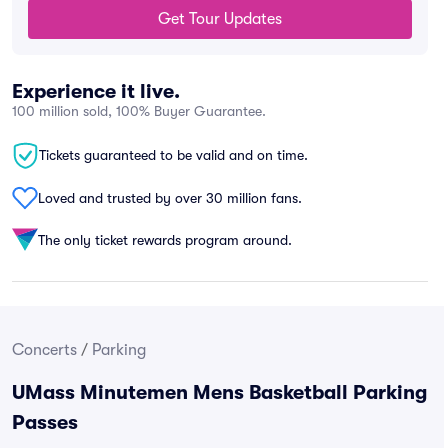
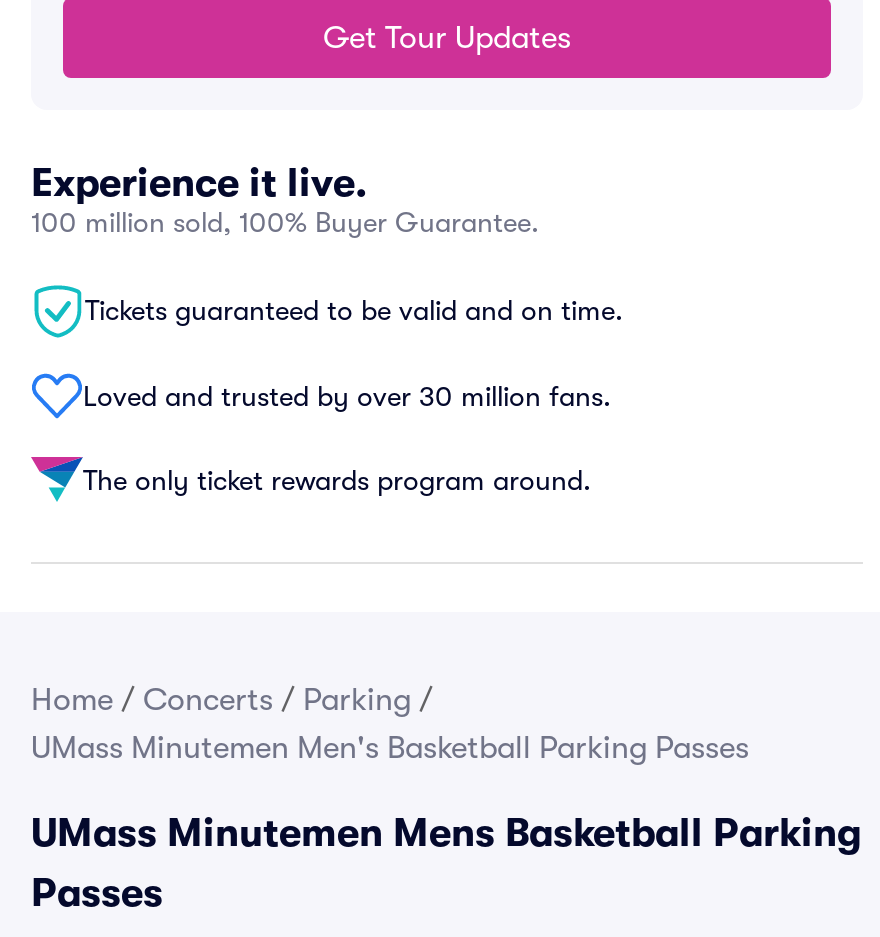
- Concerts / Parking
+ Home / Concerts / Parking /
+ UMass Minutemen Men's Basketball Parking Passes
